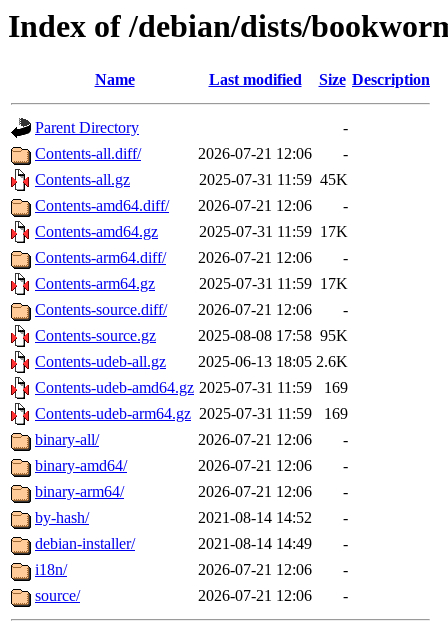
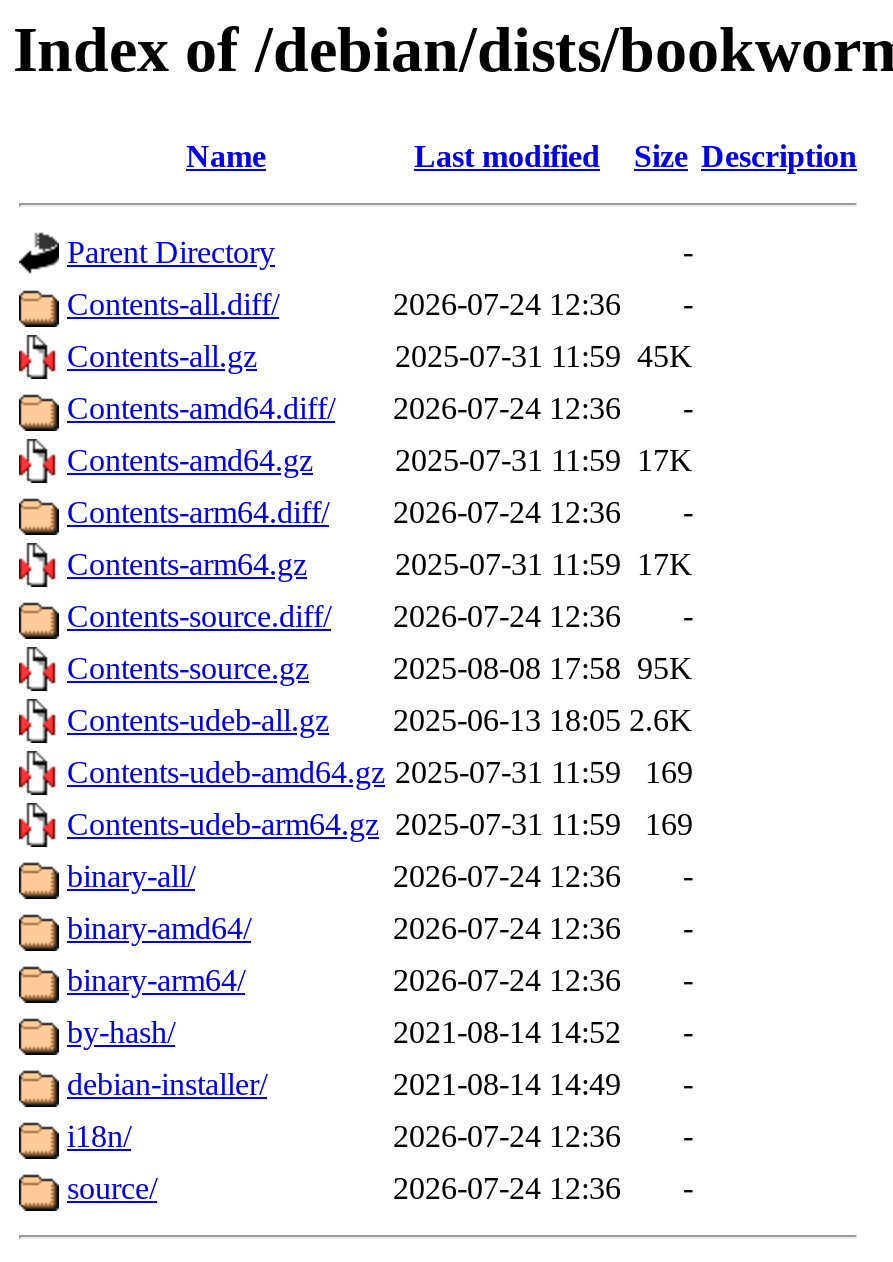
- 2026-07-21 12:06
+ 2026-07-24 12:36

- 2026-07-21 12:06
+ 2026-07-24 12:36

- 2026-07-21 12:06
+ 2026-07-24 12:36

- 2026-07-21 12:06
+ 2026-07-24 12:36

- 2026-07-21 12:06
+ 2026-07-24 12:36

- 2026-07-21 12:06
+ 2026-07-24 12:36

- 2026-07-21 12:06
+ 2026-07-24 12:36

- 2026-07-21 12:06
+ 2026-07-24 12:36

- 2026-07-21 12:06
+ 2026-07-24 12:36
